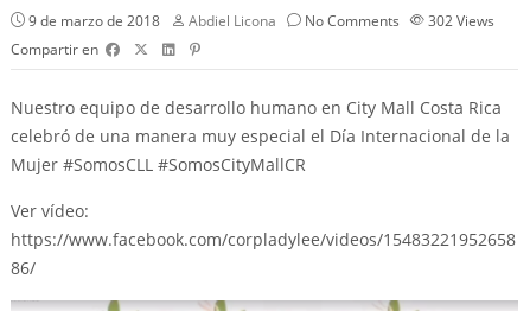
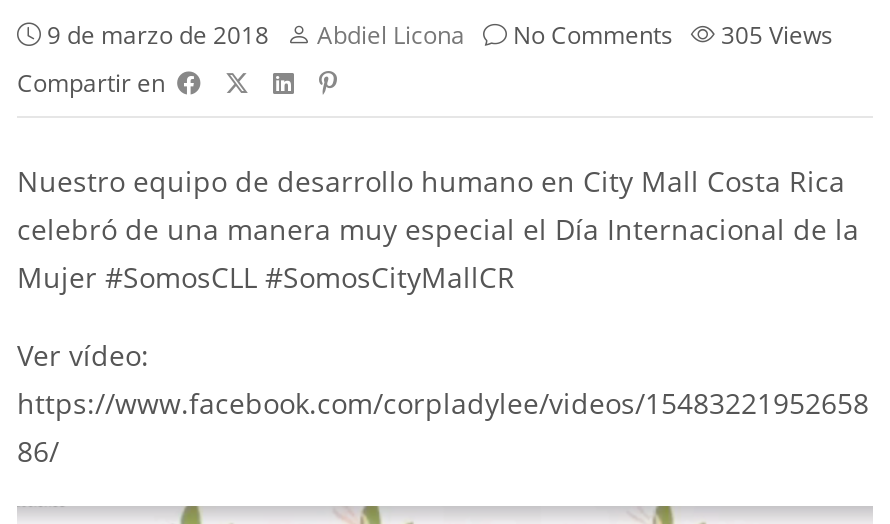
- 9 de marzo de 2018 Abdiel Licona No Comments 302 Views
+ 9 de marzo de 2018 Abdiel Licona No Comments 305 Views
